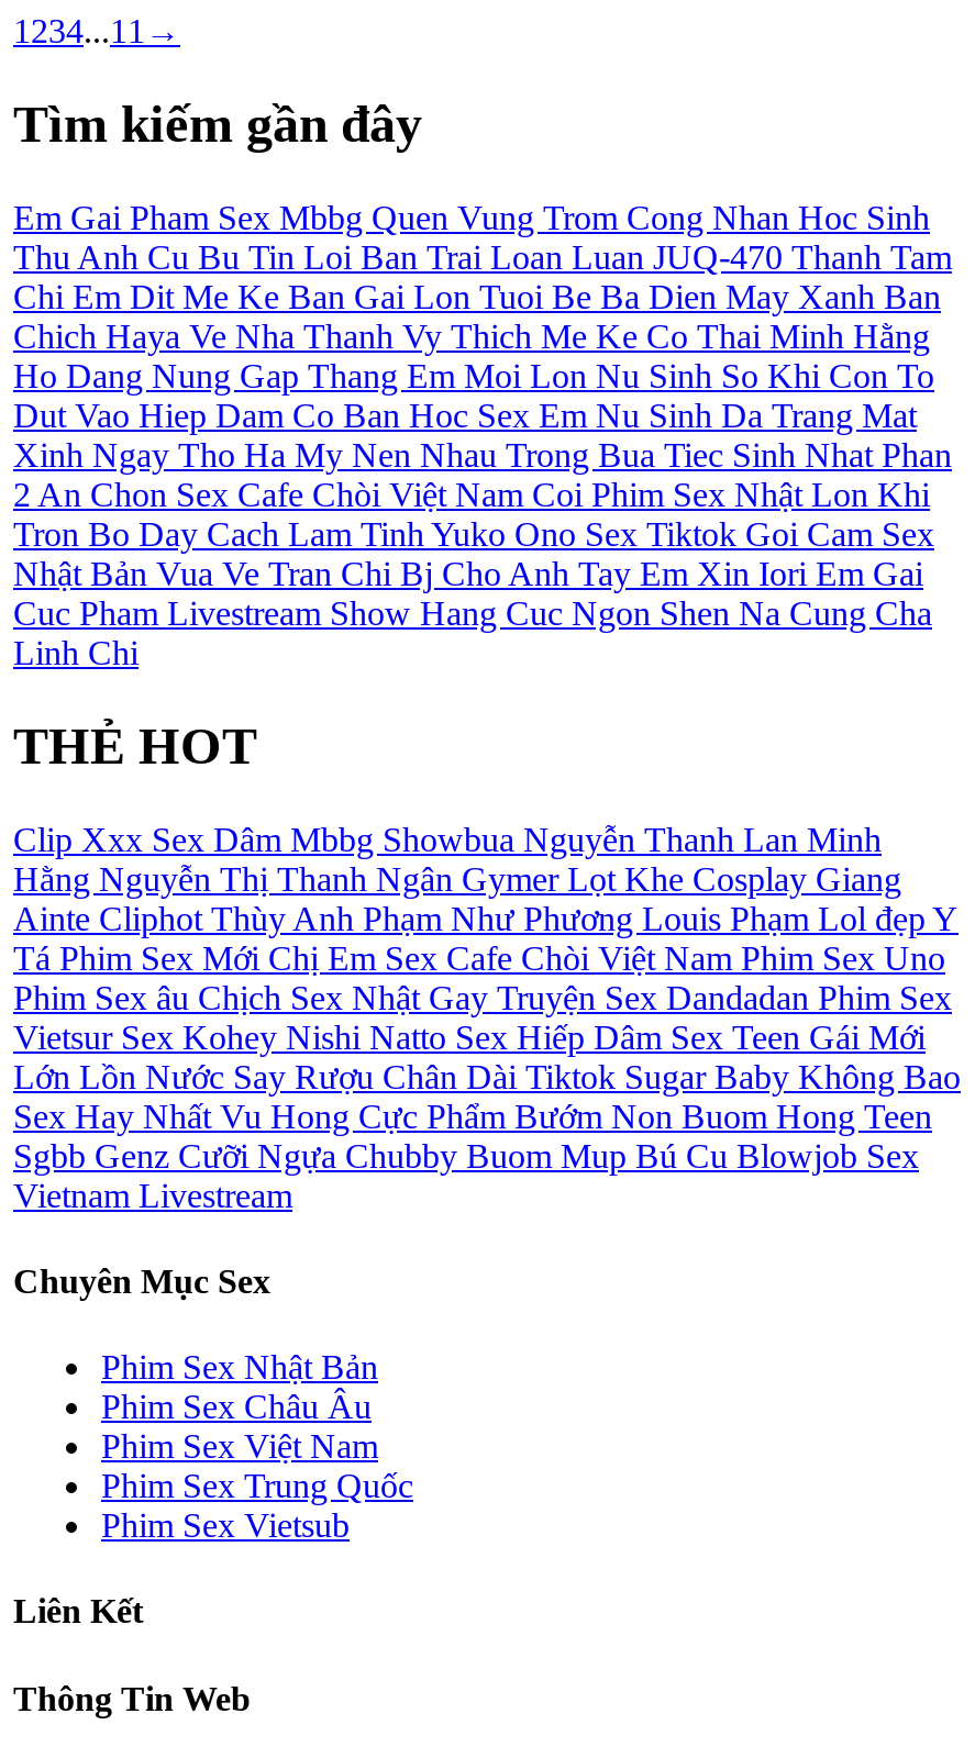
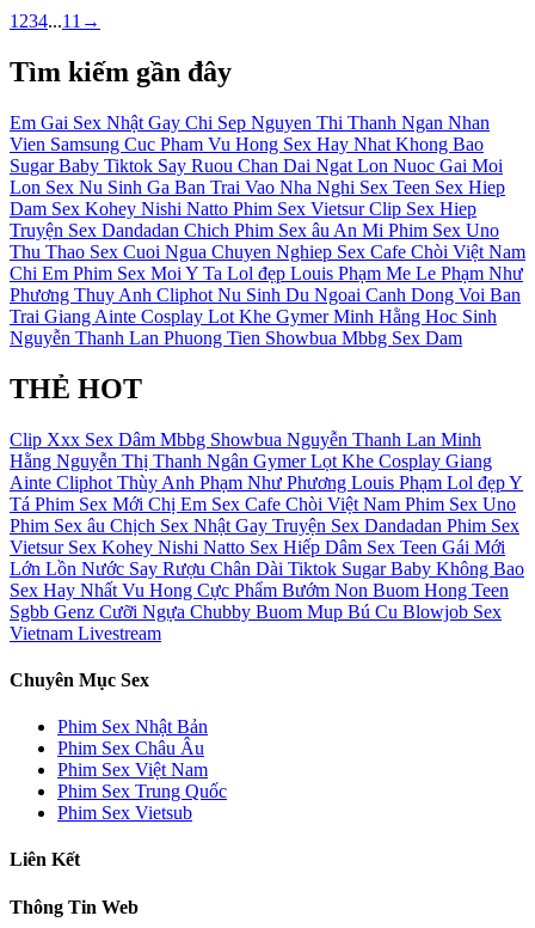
- Em Gai Pham Sex Mbbg Quen Vung Trom Cong Nhan Hoc Sinh
- Thu Anh Cu Bu Tin Loi Ban Trai Loan Luan JUQ-470 Thanh Tam
- Chi Em Dit Me Ke Ban Gai Lon Tuoi Be Ba Dien May Xanh Ban
- Chich Haya Ve Nha Thanh Vy Thich Me Ke Co Thai Minh Hằng
- Ho Dang Nung Gap Thang Em Moi Lon Nu Sinh So Khi Con To
- Dut VaoHiep Dam Co Ban Hoc Sex Em Nu Sinh Da Trang Mat
- Xinh Ngay Tho Ha My Nen Nhau Trong Bua Tiec Sinh Nhat Phan
- 2 An Chon Sex Cafe Chòi Việt Nam Coi Phim Sex Nhật Lon Khi
- Tron Bo Day Cach Lam Tinh Yuko Ono Sex Tiktok Goi Cam Sex
- Nhật Bản Vua Ve Tran Chi Bj Cho Anh Tay Em Xin Iori Em Gai
- Cuc Pham Livestream Show Hang Cuc Ngon Shen Na Cung Cha
- Linh Chi
+ Em Gai Sex Nhật Gay Chi Sep Nguyen Thi Thanh Ngan Nhan
+ Vien Samsung Cuc Pham Vu Hong Sex Hay Nhat Khong Bao
+ Sugar Baby Tiktok Say Ruou Chan Dai Ngat Lon Nuoc Gai Moi
+ Lon Sex Nu Sinh Ga Ban Trai Vao Nha Nghi Sex Teen Sex Hiep
+ Dam Sex Kohey Nishi Natto Phim Sex Vietsur Clip Sex Hiep
+ Truyện Sex Dandadan Chich Phim Sex âu An Mi Phim Sex Uno
+ Thu Thao Sex Cuoi Ngua Chuyen Nghiep Sex Cafe Chòi Việt Nam
+ Chi Em Phim Sex MoiY Ta Lol đẹp Louis Phạm Me Le Phạm Như
+ Phương Thuy Anh Cliphot Nu Sinh Du Ngoai Canh Dong Voi Ban
+ Trai Giang Ainte Cosplay Lot Khe GymerMinh Hằng Hoc Sinh
+ Nguyễn Thanh Lan Phuong Tien Showbua Mbbg Sex Dam
